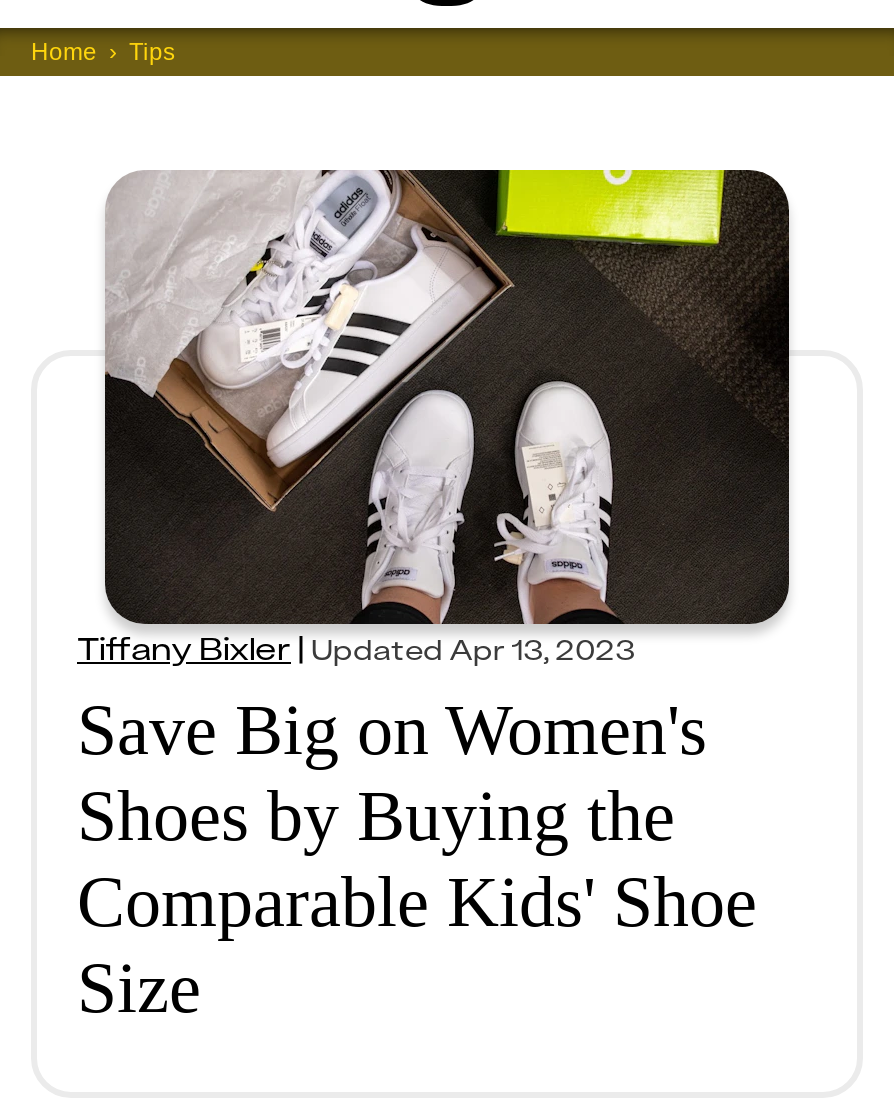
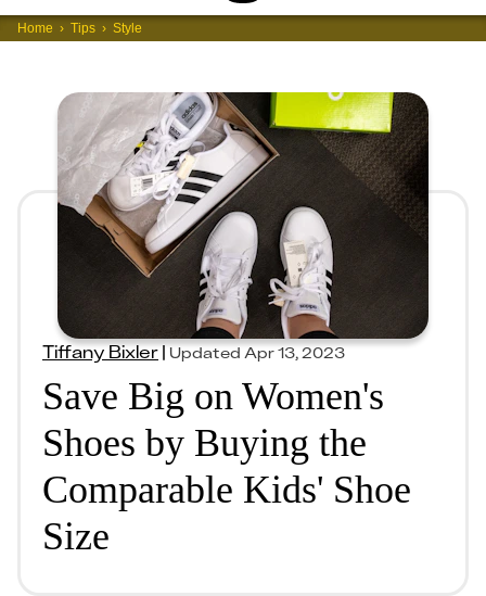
+ Style
